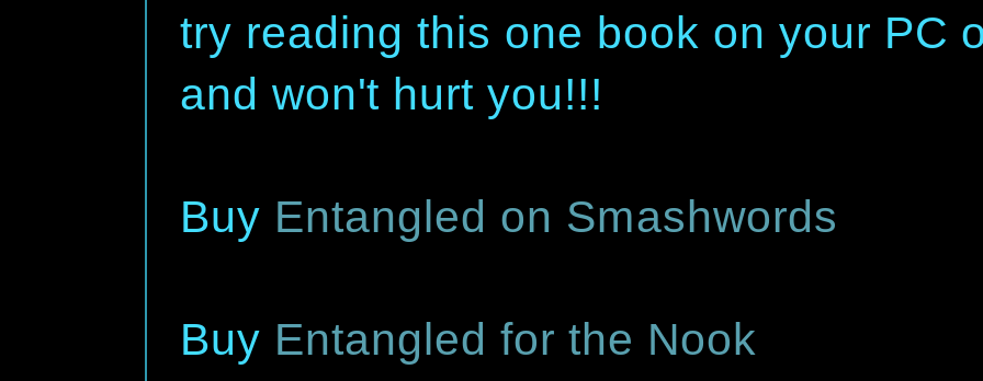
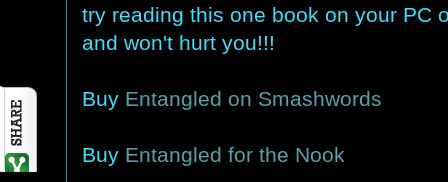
+ [image]
